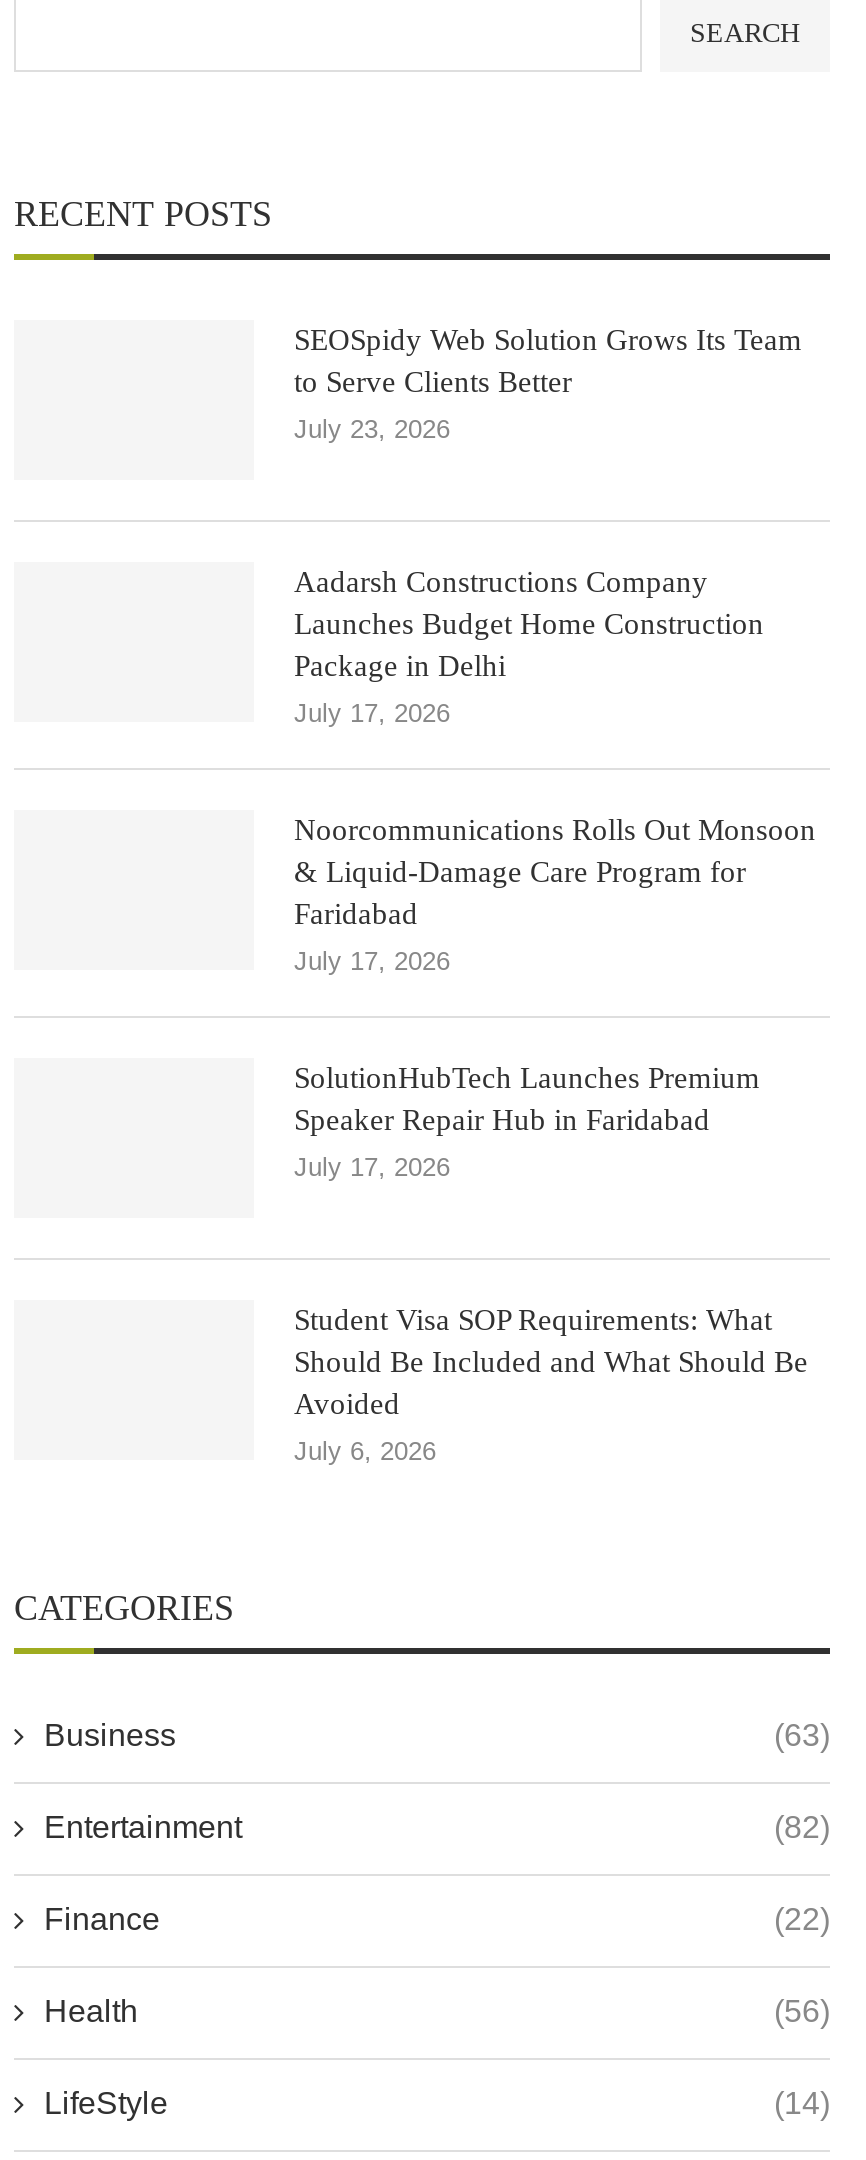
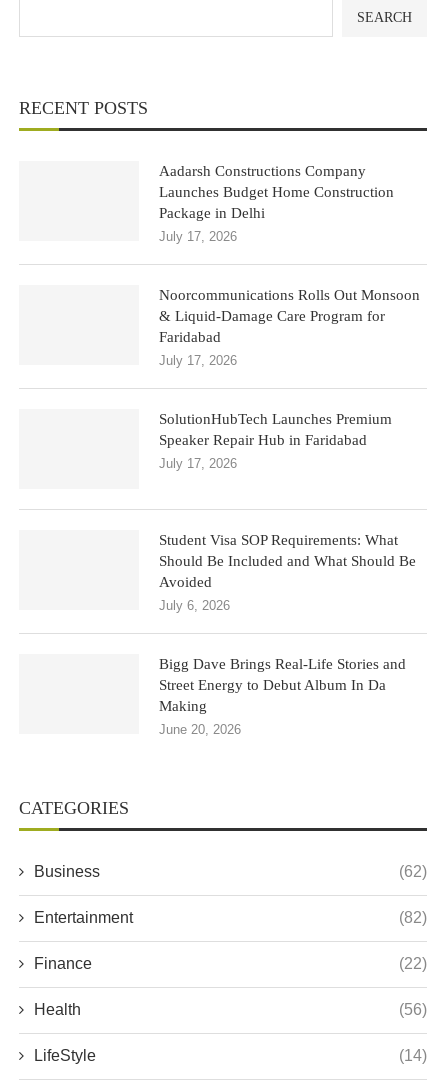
- SEOSpidy Web Solution Grows Its Team
- to Serve Clients Better
- July 23, 2026

moved up: Aadarsh Constructions Company | Launches Budget Home Construction | Package in Delhi | ... | Avoided | July 6, 2026

+ Bigg Dave Brings Real-Life Stories and
+ Street Energy to Debut Album In Da
+ Making
+ June 20, 2026

- (63)
+ (62)
